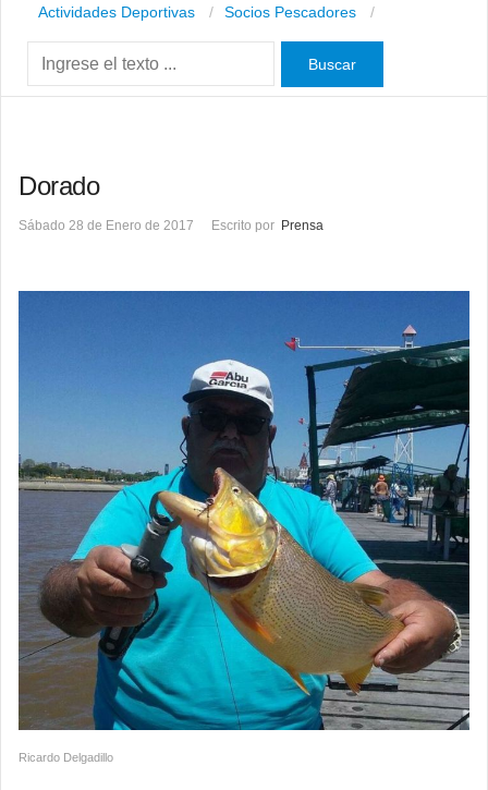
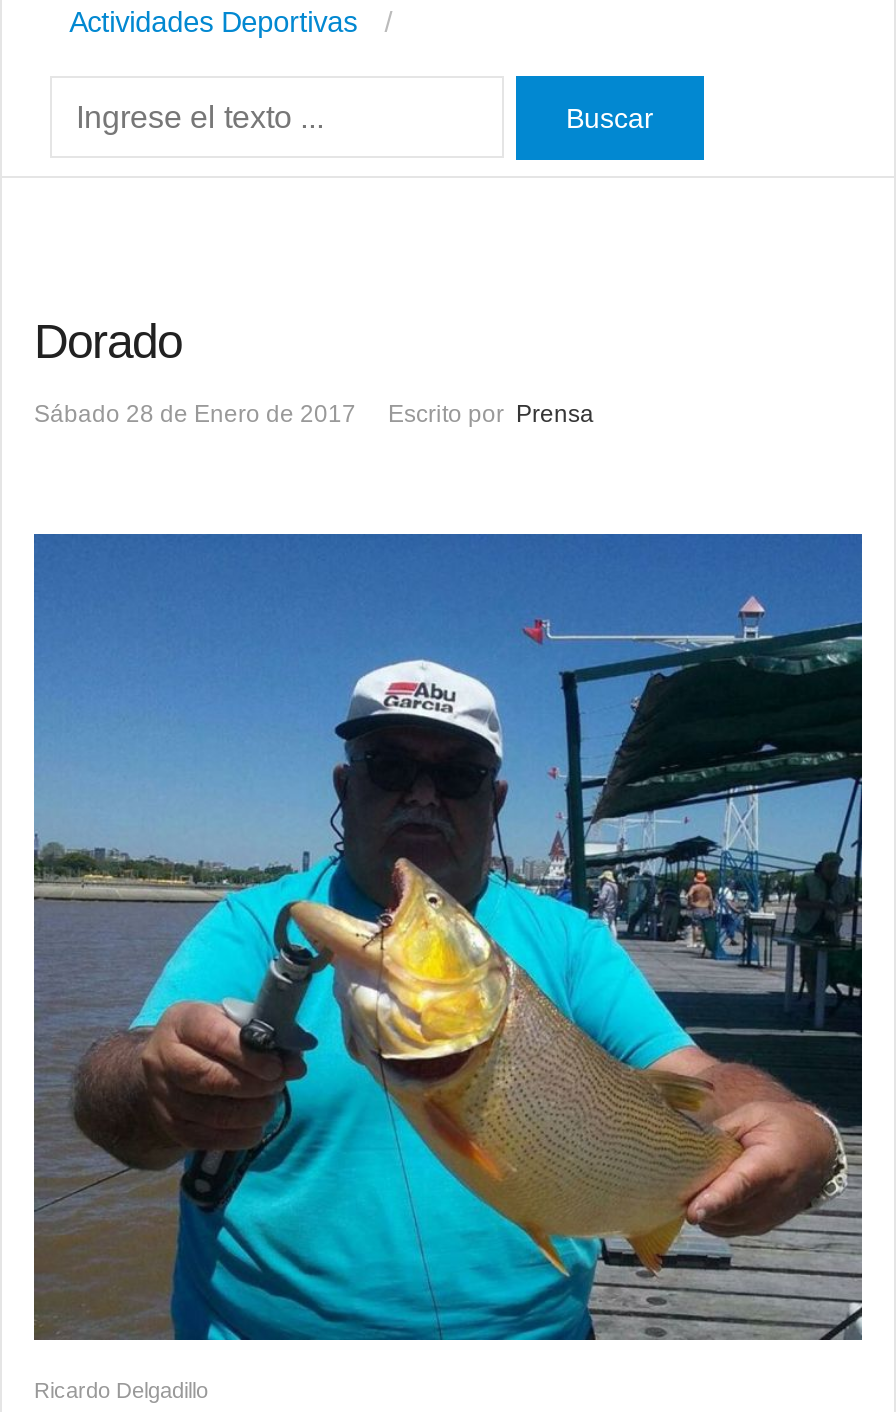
- Socios Pescadores
